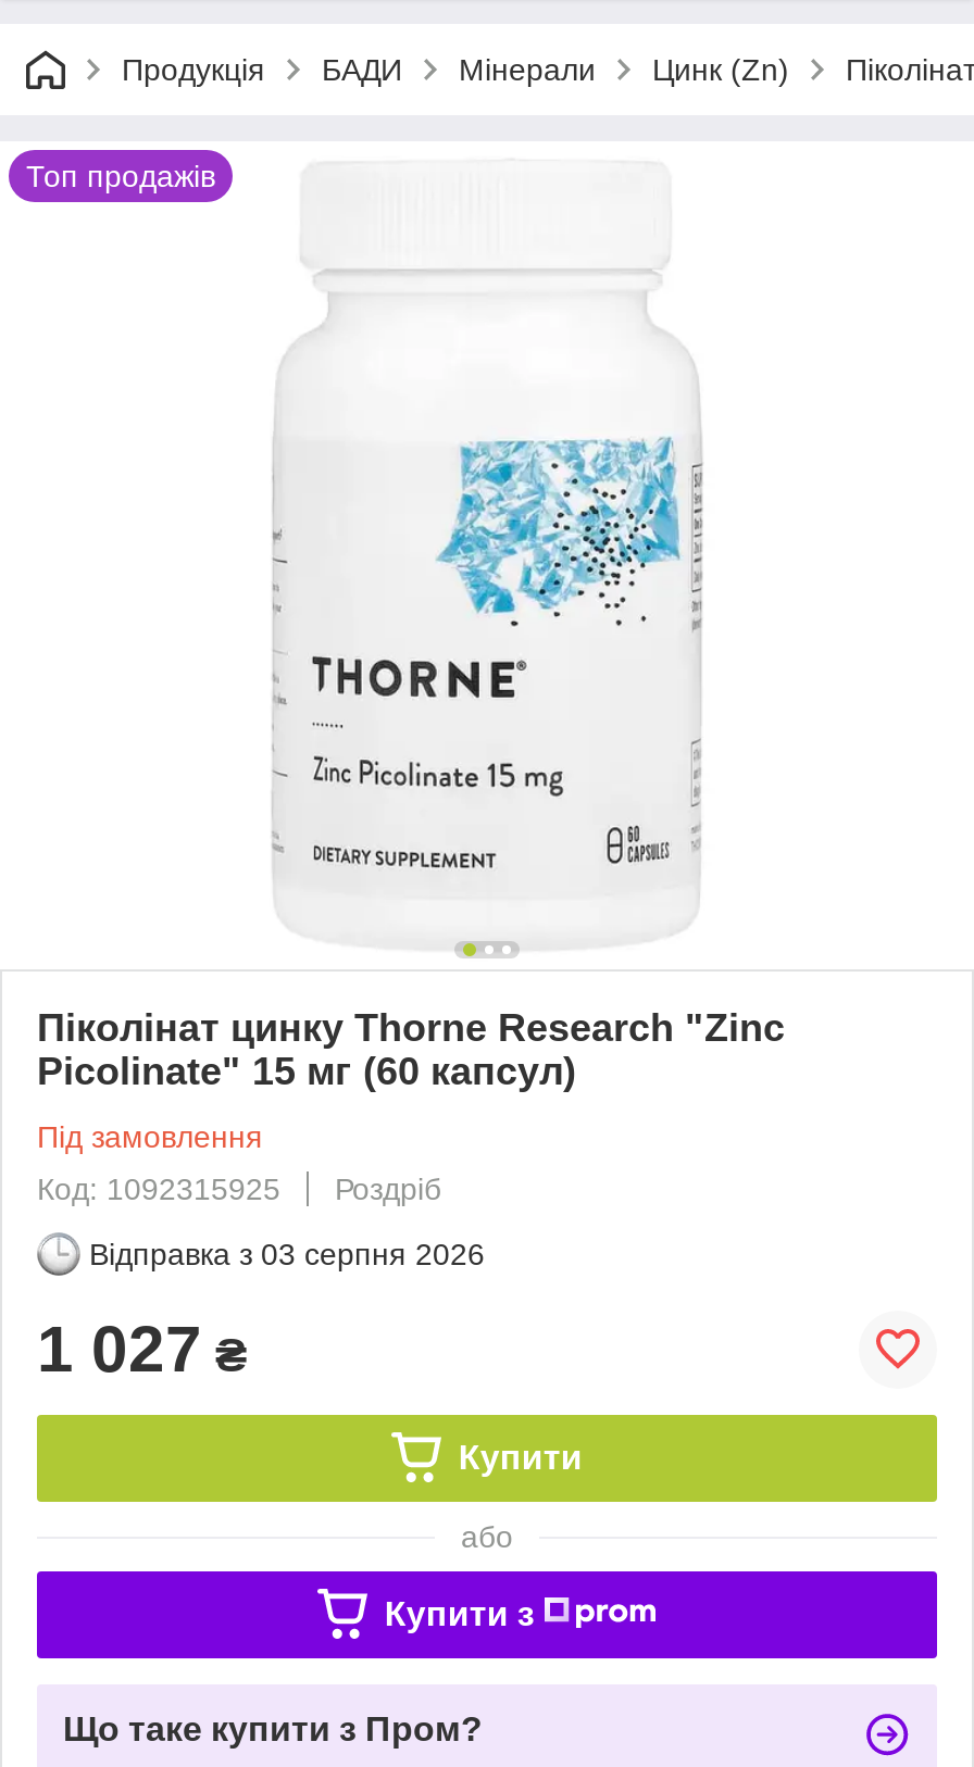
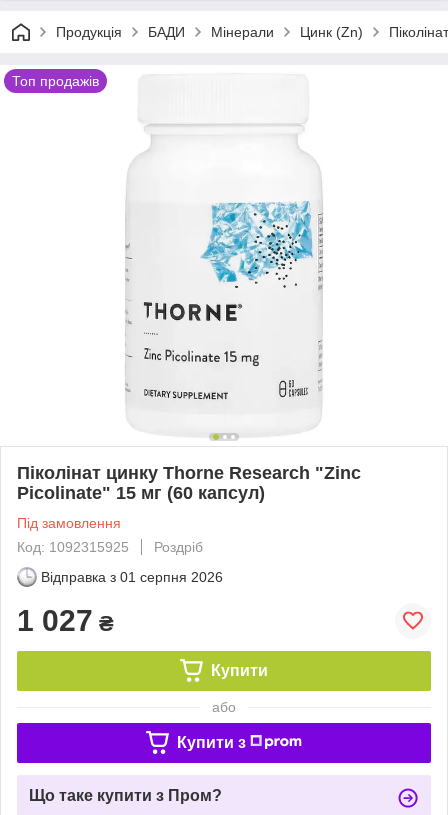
- Відправка з 03 серпня 2026
+ Відправка з 01 серпня 2026
